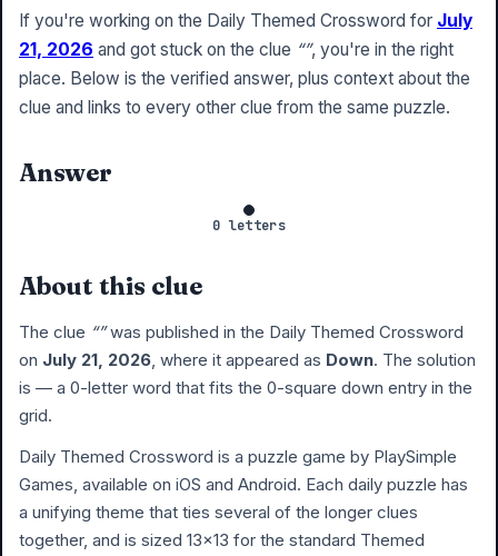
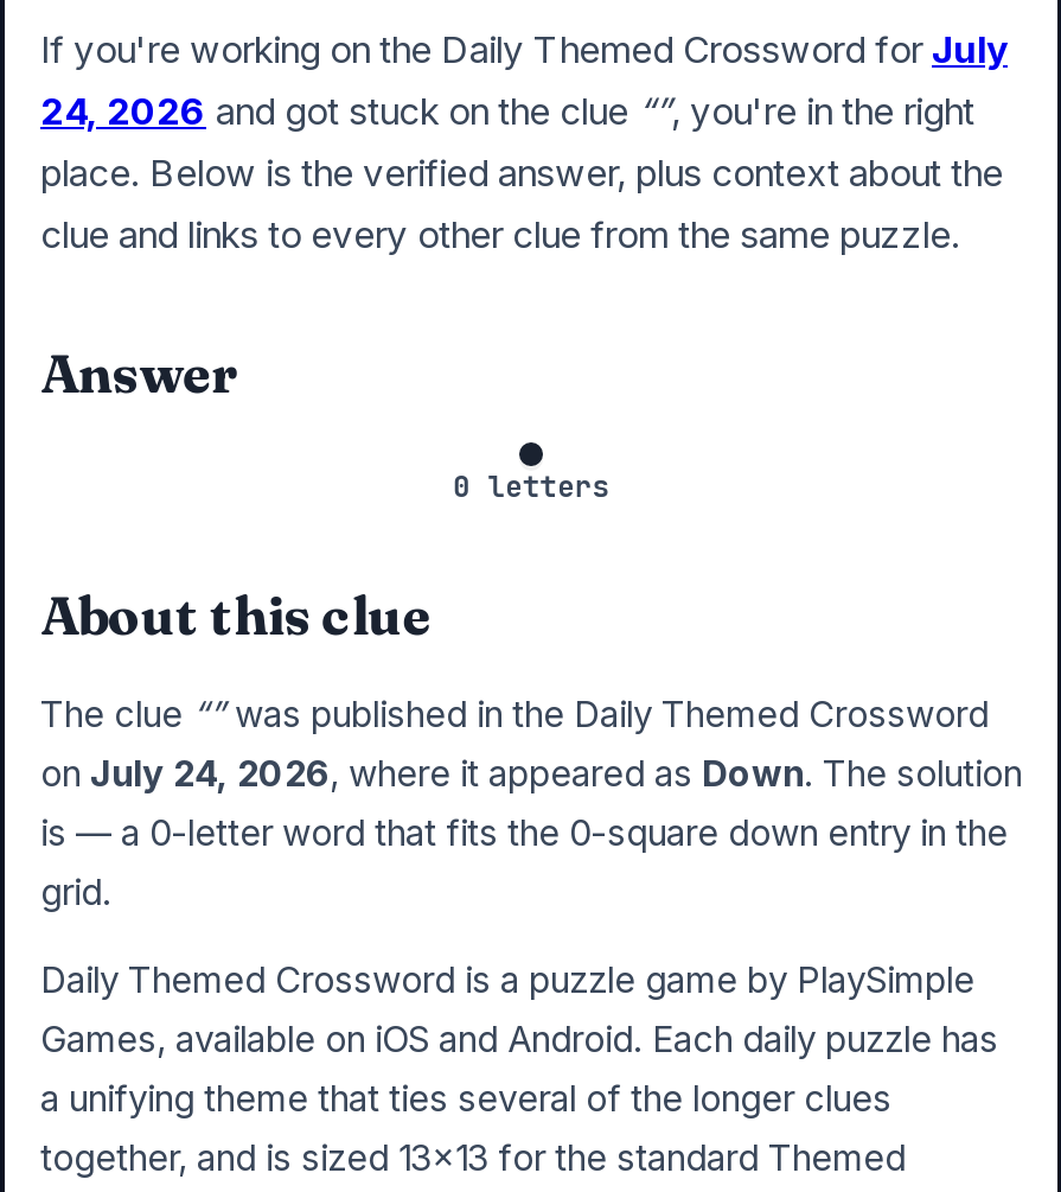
- 21, 2026 and got stuck on the clue “”, you're in the right
+ 24, 2026 and got stuck on the clue “”, you're in the right

- on July 21, 2026, where it appeared as Down. The solution
+ on July 24, 2026, where it appeared as Down. The solution
